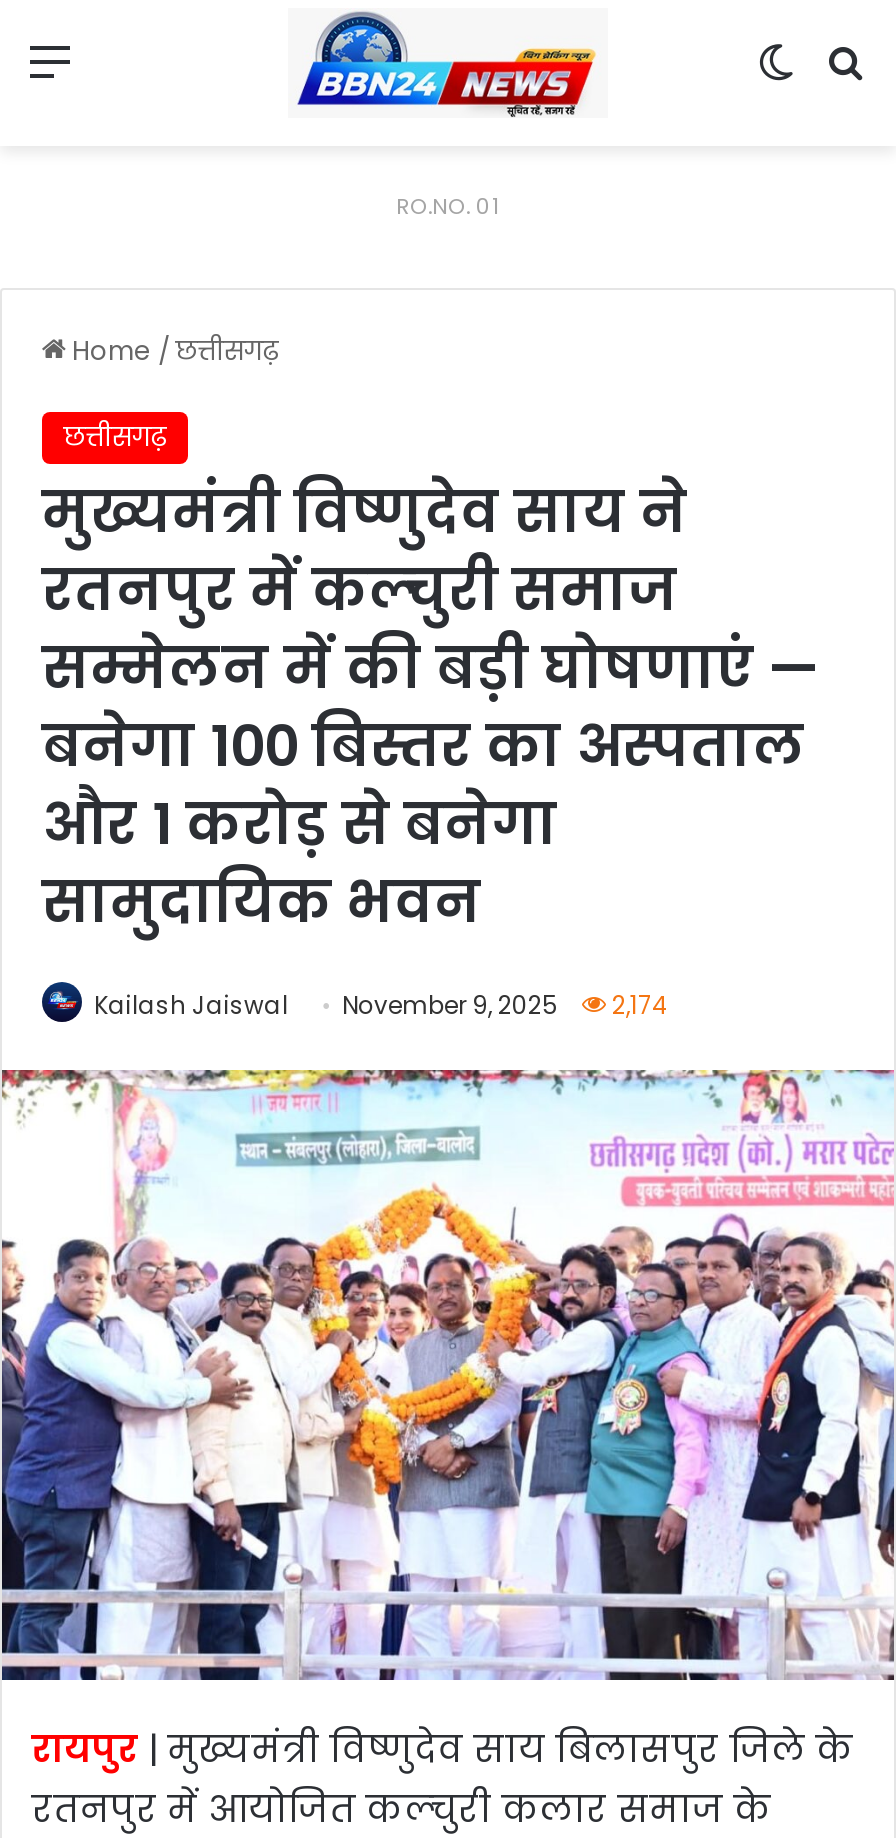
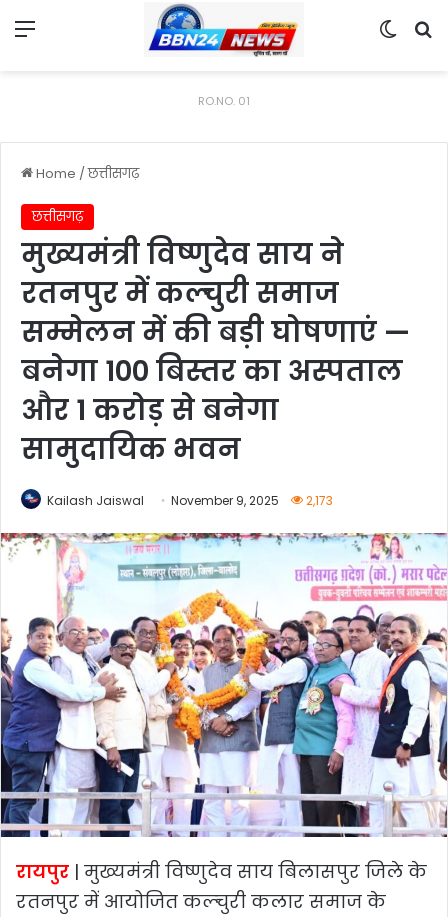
- Kailash Jaiswal November 9, 2025 2,174
+ Kailash Jaiswal November 9, 2025 2,173
